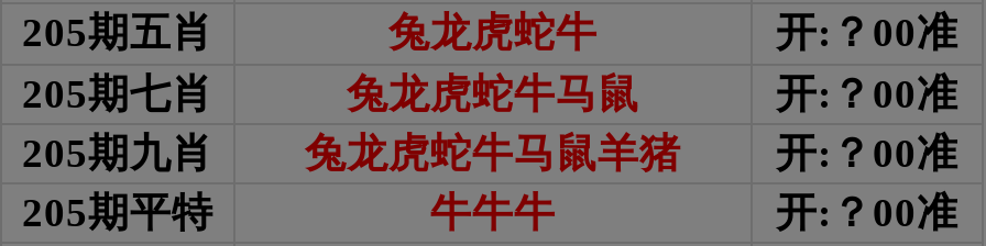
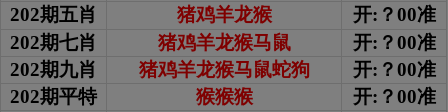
- 205期五肖
- 兔龙虎蛇牛
+ 202期五肖
+ 猪鸡羊龙猴

- 205期七肖
+ 202期七肖

- 兔龙虎蛇牛马鼠
+ 猪鸡羊龙猴马鼠

- 205期九肖
+ 202期九肖

- 兔龙虎蛇牛马鼠羊猪
+ 猪鸡羊龙猴马鼠蛇狗

- 205期平特
- 牛牛牛
+ 202期平特
+ 猴猴猴
